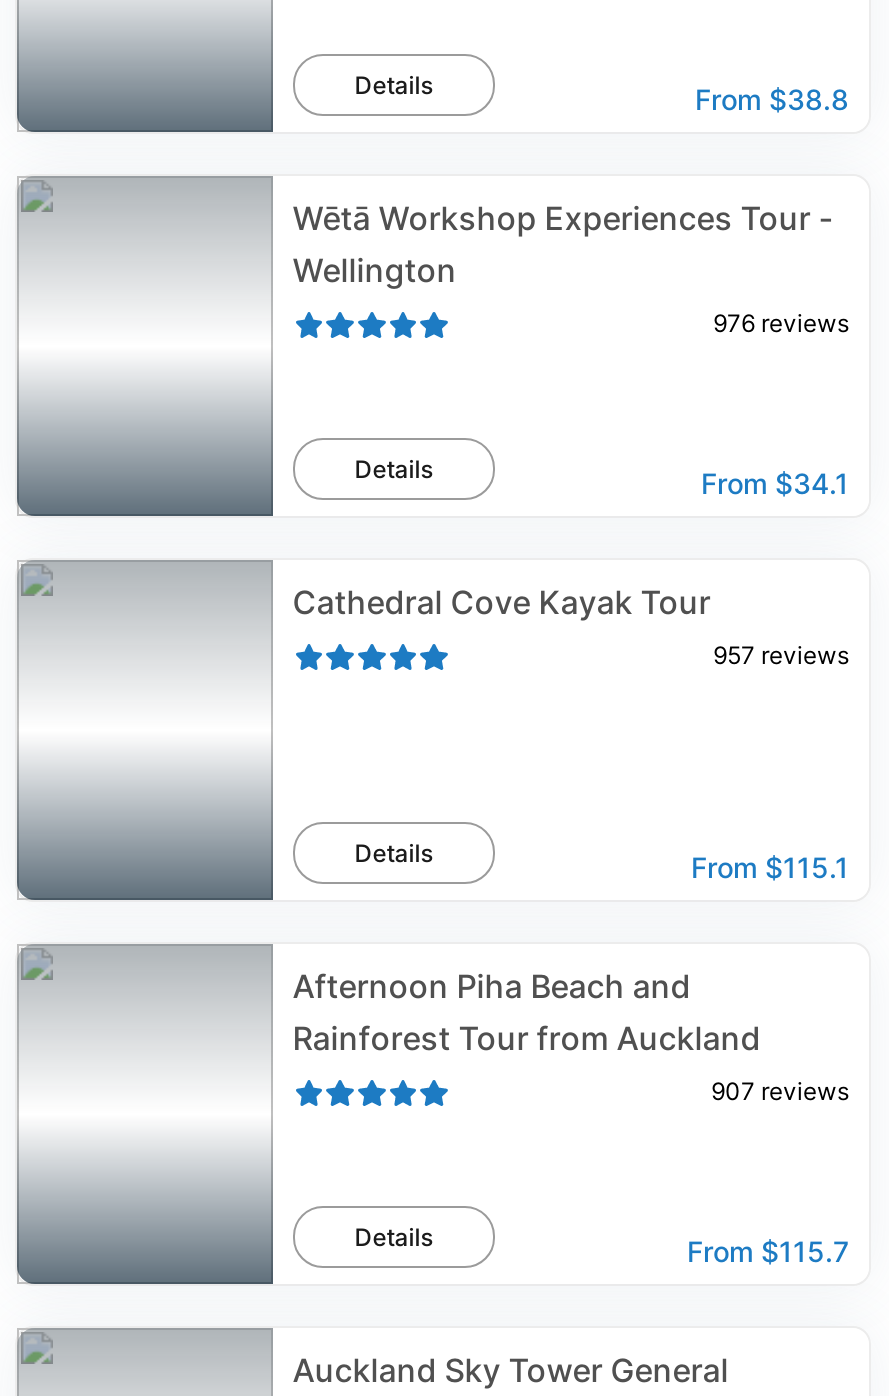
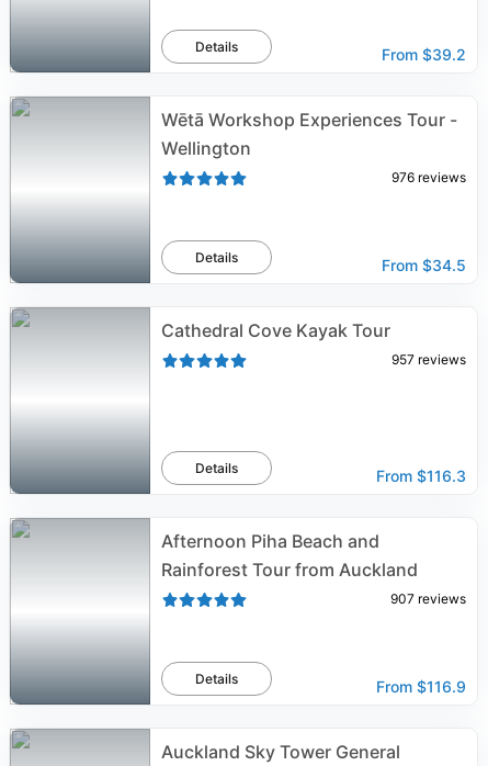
- From $38.8
+ From $39.2

- From $34.1
+ From $34.5

- From $115.1
+ From $116.3

- From $115.7
+ From $116.9
